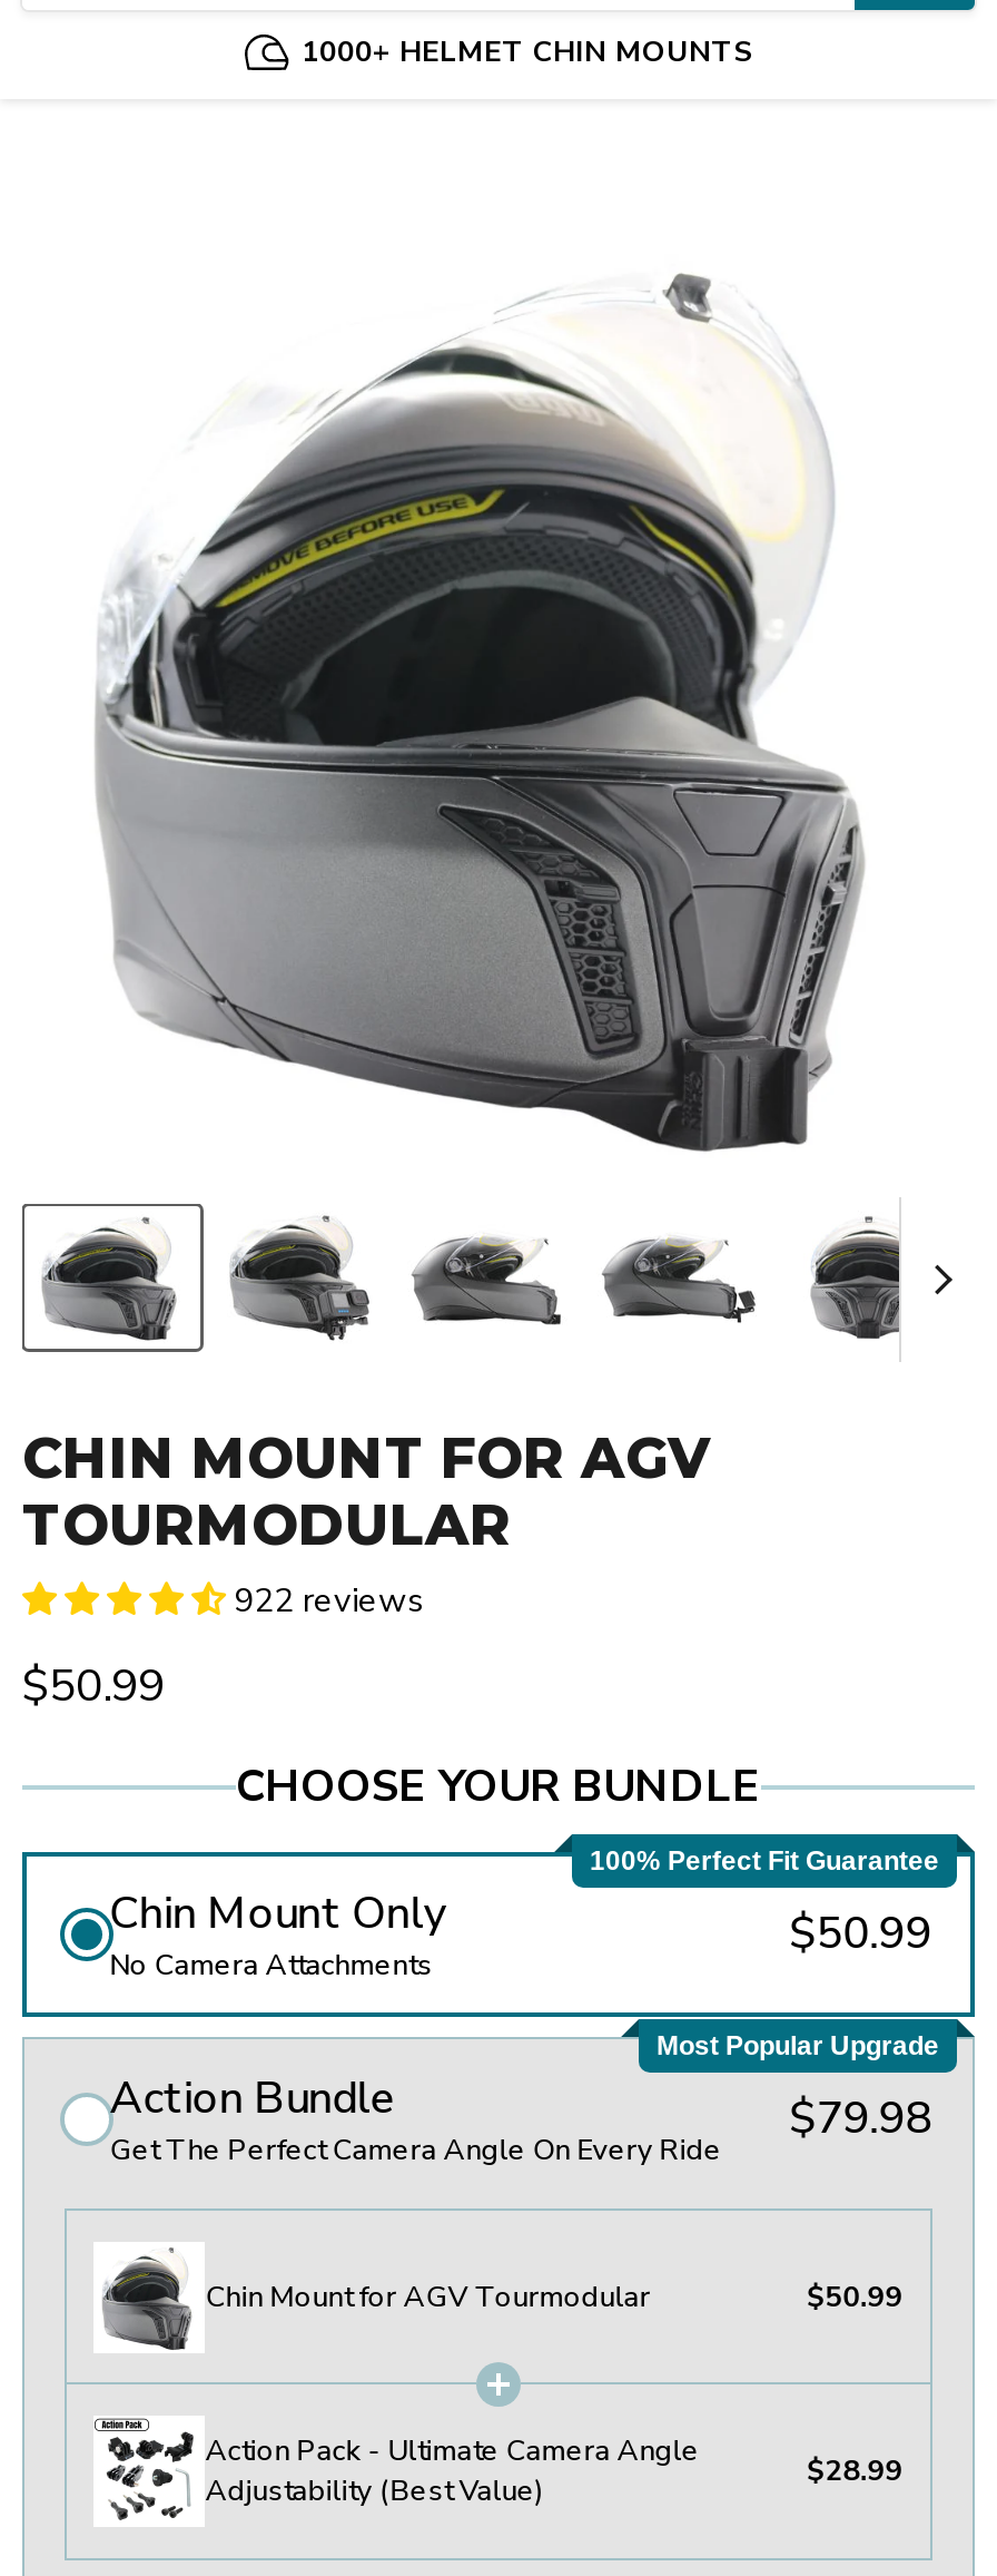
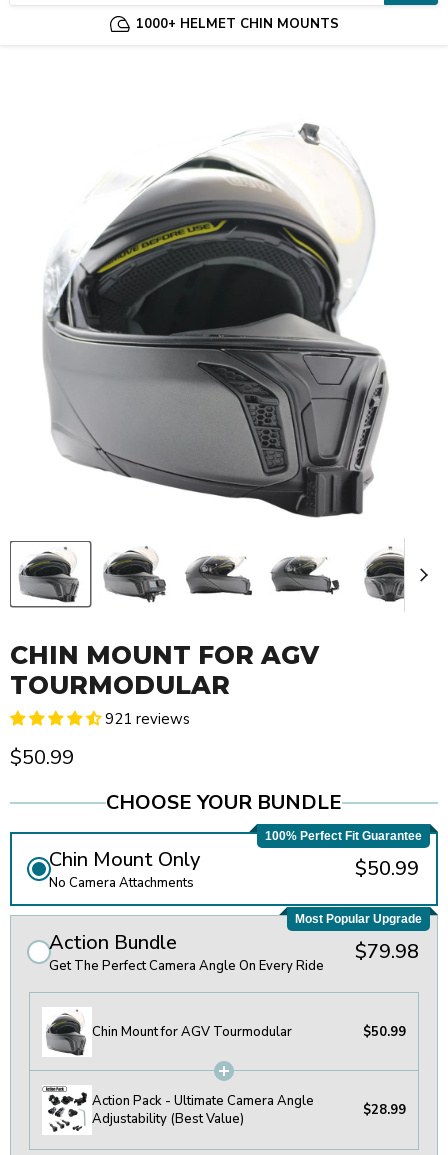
- 922 reviews
+ 921 reviews
